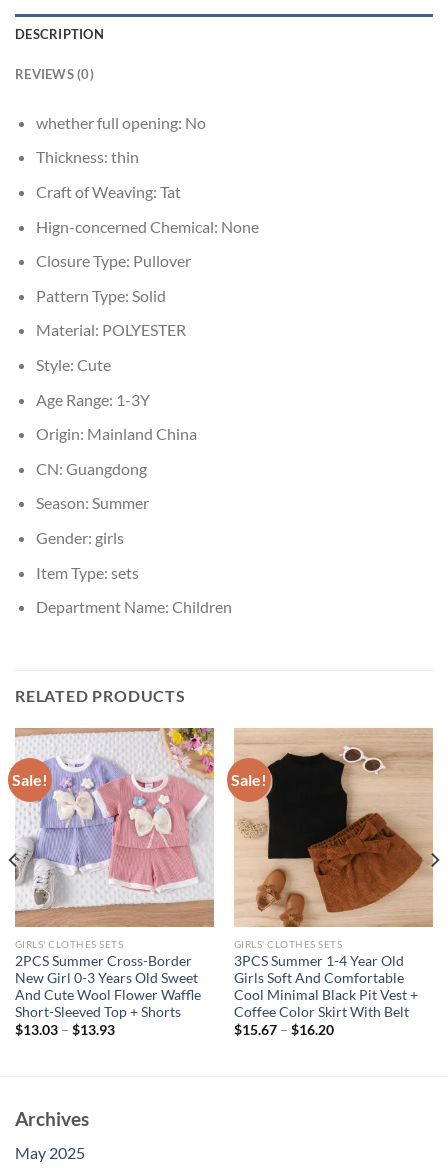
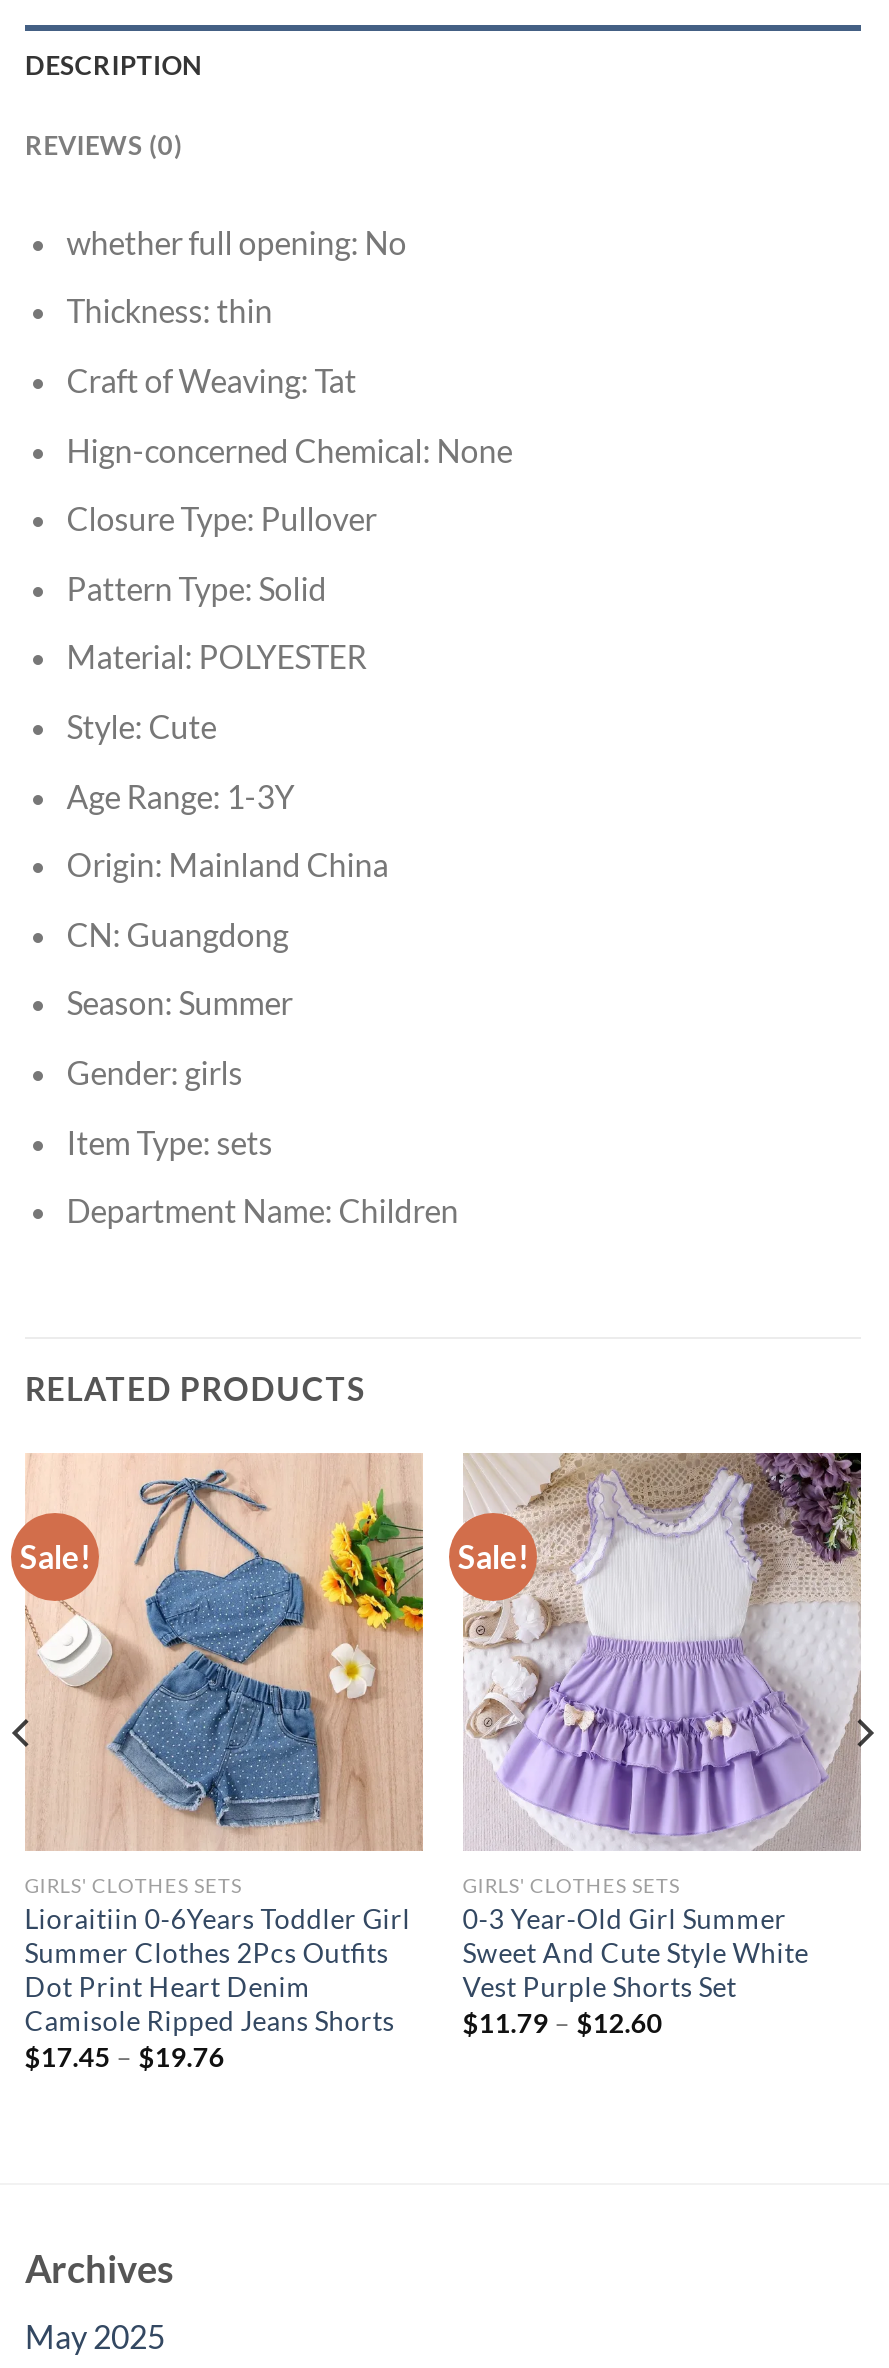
- [image]
- 2PCS Summer Cross-Border
- New Girl 0-3 Years Old Sweet
- And Cute Wool Flower Waffle
- Short-Sleeved Top + Shorts
- $13.03 – $13.93
+ [image]
+ Lioraitiin 0-6Years Toddler Girl
+ Summer Clothes 2Pcs Outfits
+ Dot Print Heart Denim
+ Camisole Ripped Jeans Shorts
+ $17.45 – $19.76

- [image]
- 3PCS Summer 1-4 Year Old
- Girls Soft And Comfortable
- Cool Minimal Black Pit Vest +
- Coffee Color Skirt With Belt
- $15.67 – $16.20
+ [image]
+ 0-3 Year-Old Girl Summer
+ Sweet And Cute Style White
+ Vest Purple Shorts Set
+ $11.79 – $12.60
